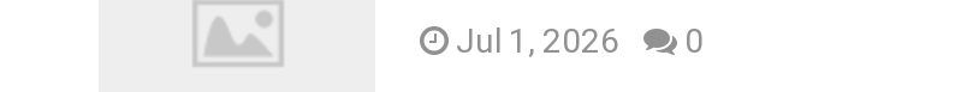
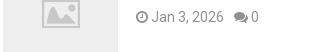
- Jul 1, 2026 0
+ Jan 3, 2026 0
